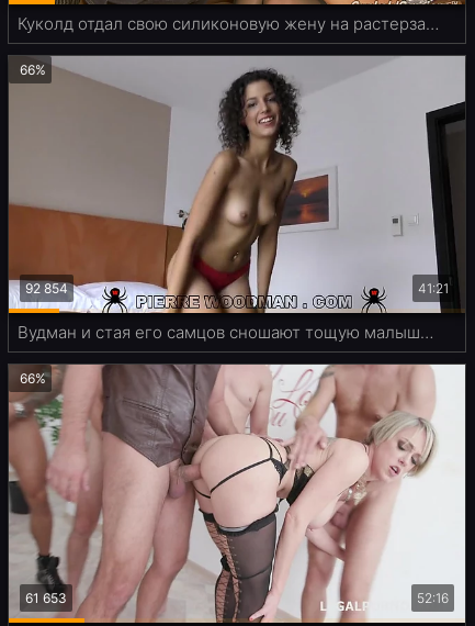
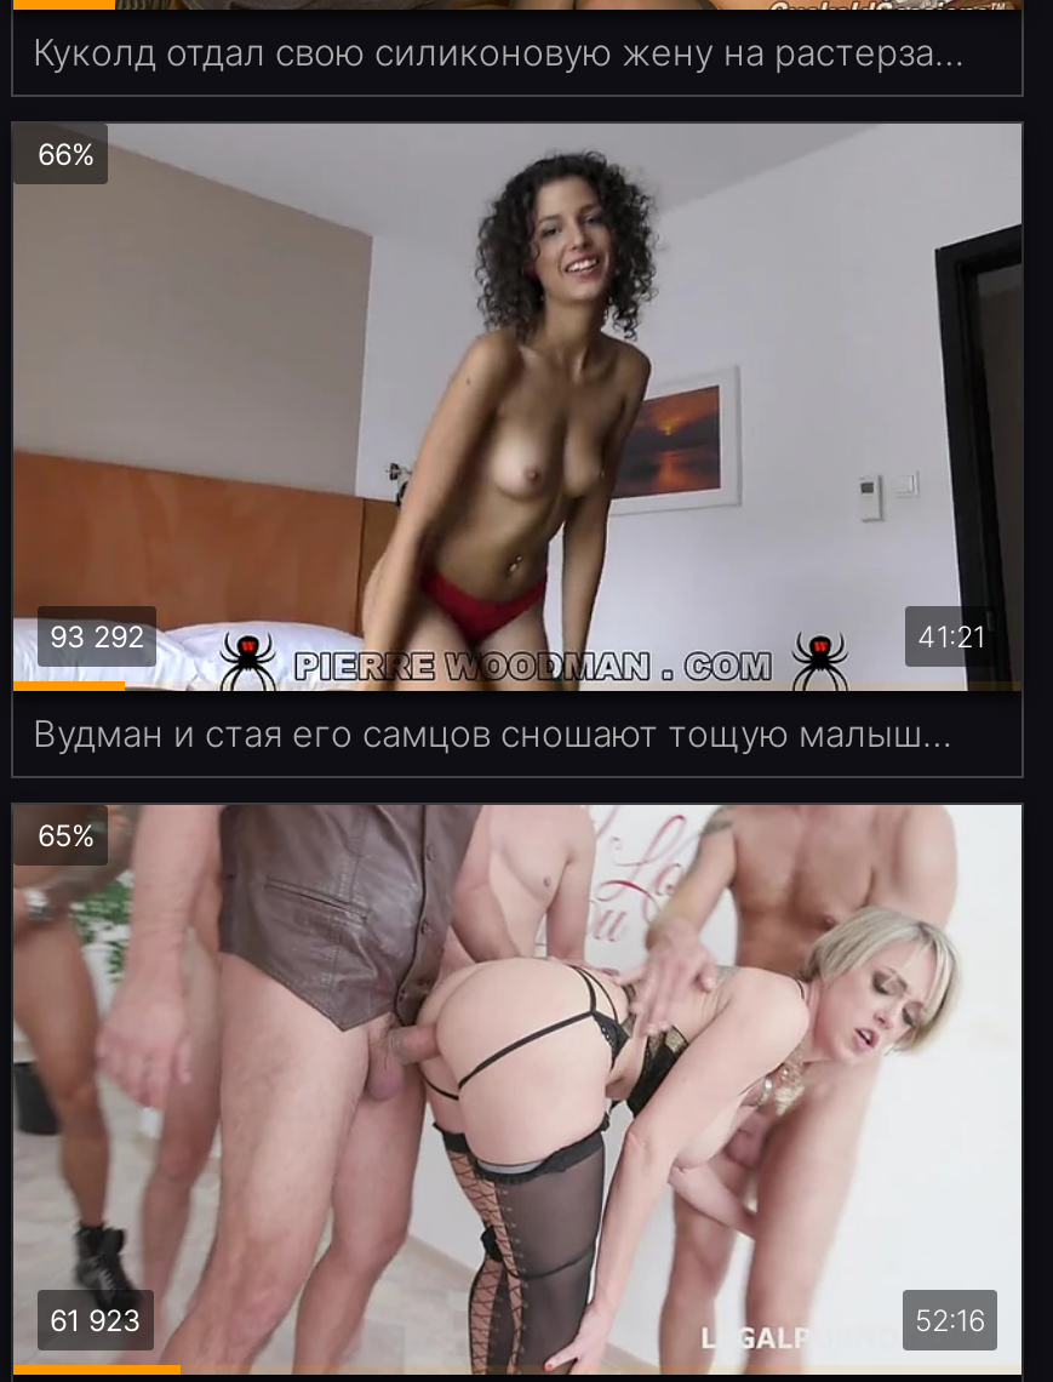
- 92 854
+ 93 292

- 66%
+ 65%

- 61 653
+ 61 923
